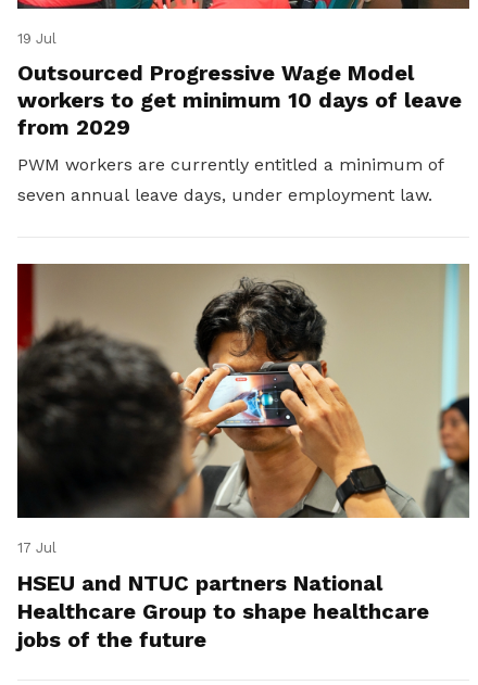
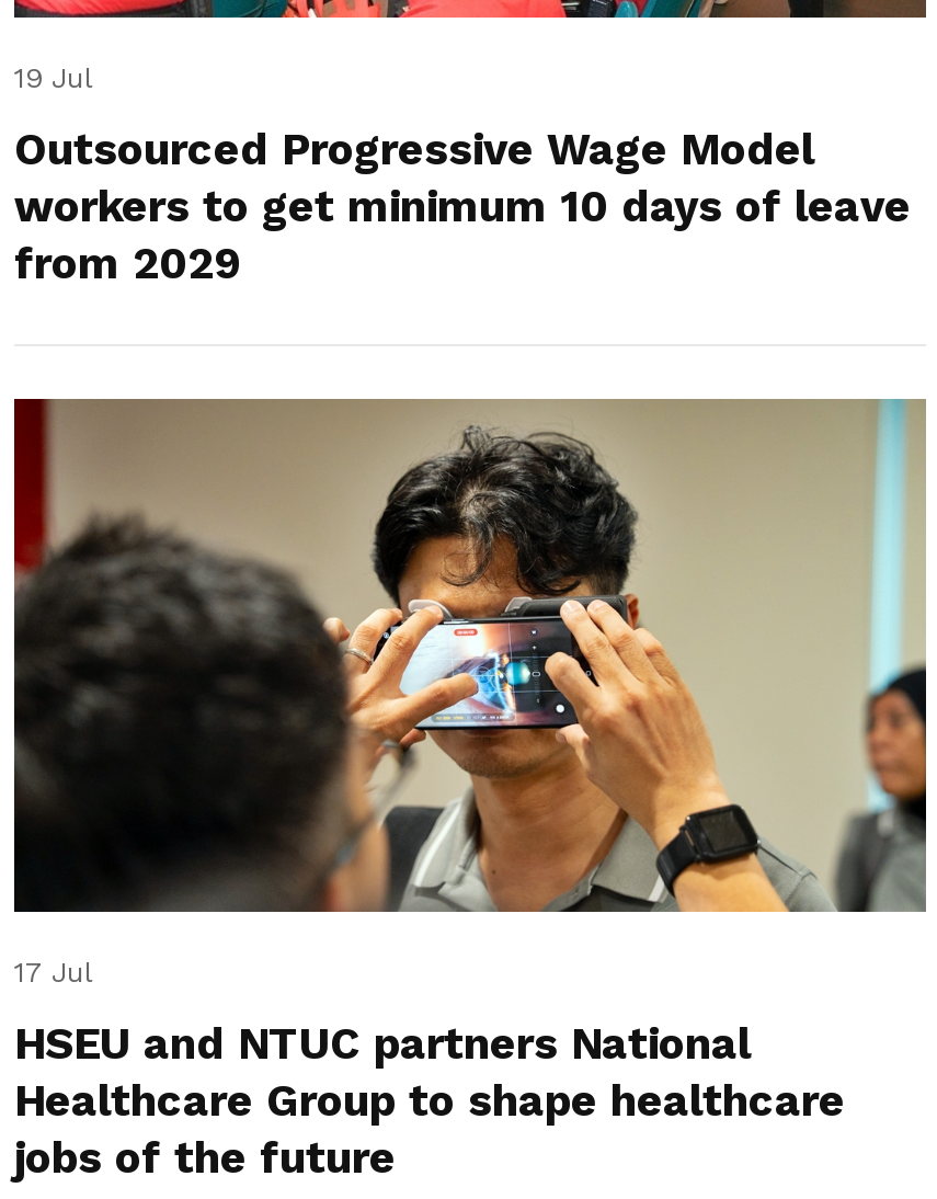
- PWM workers are currently entitled a minimum of
- seven annual leave days, under employment law.
